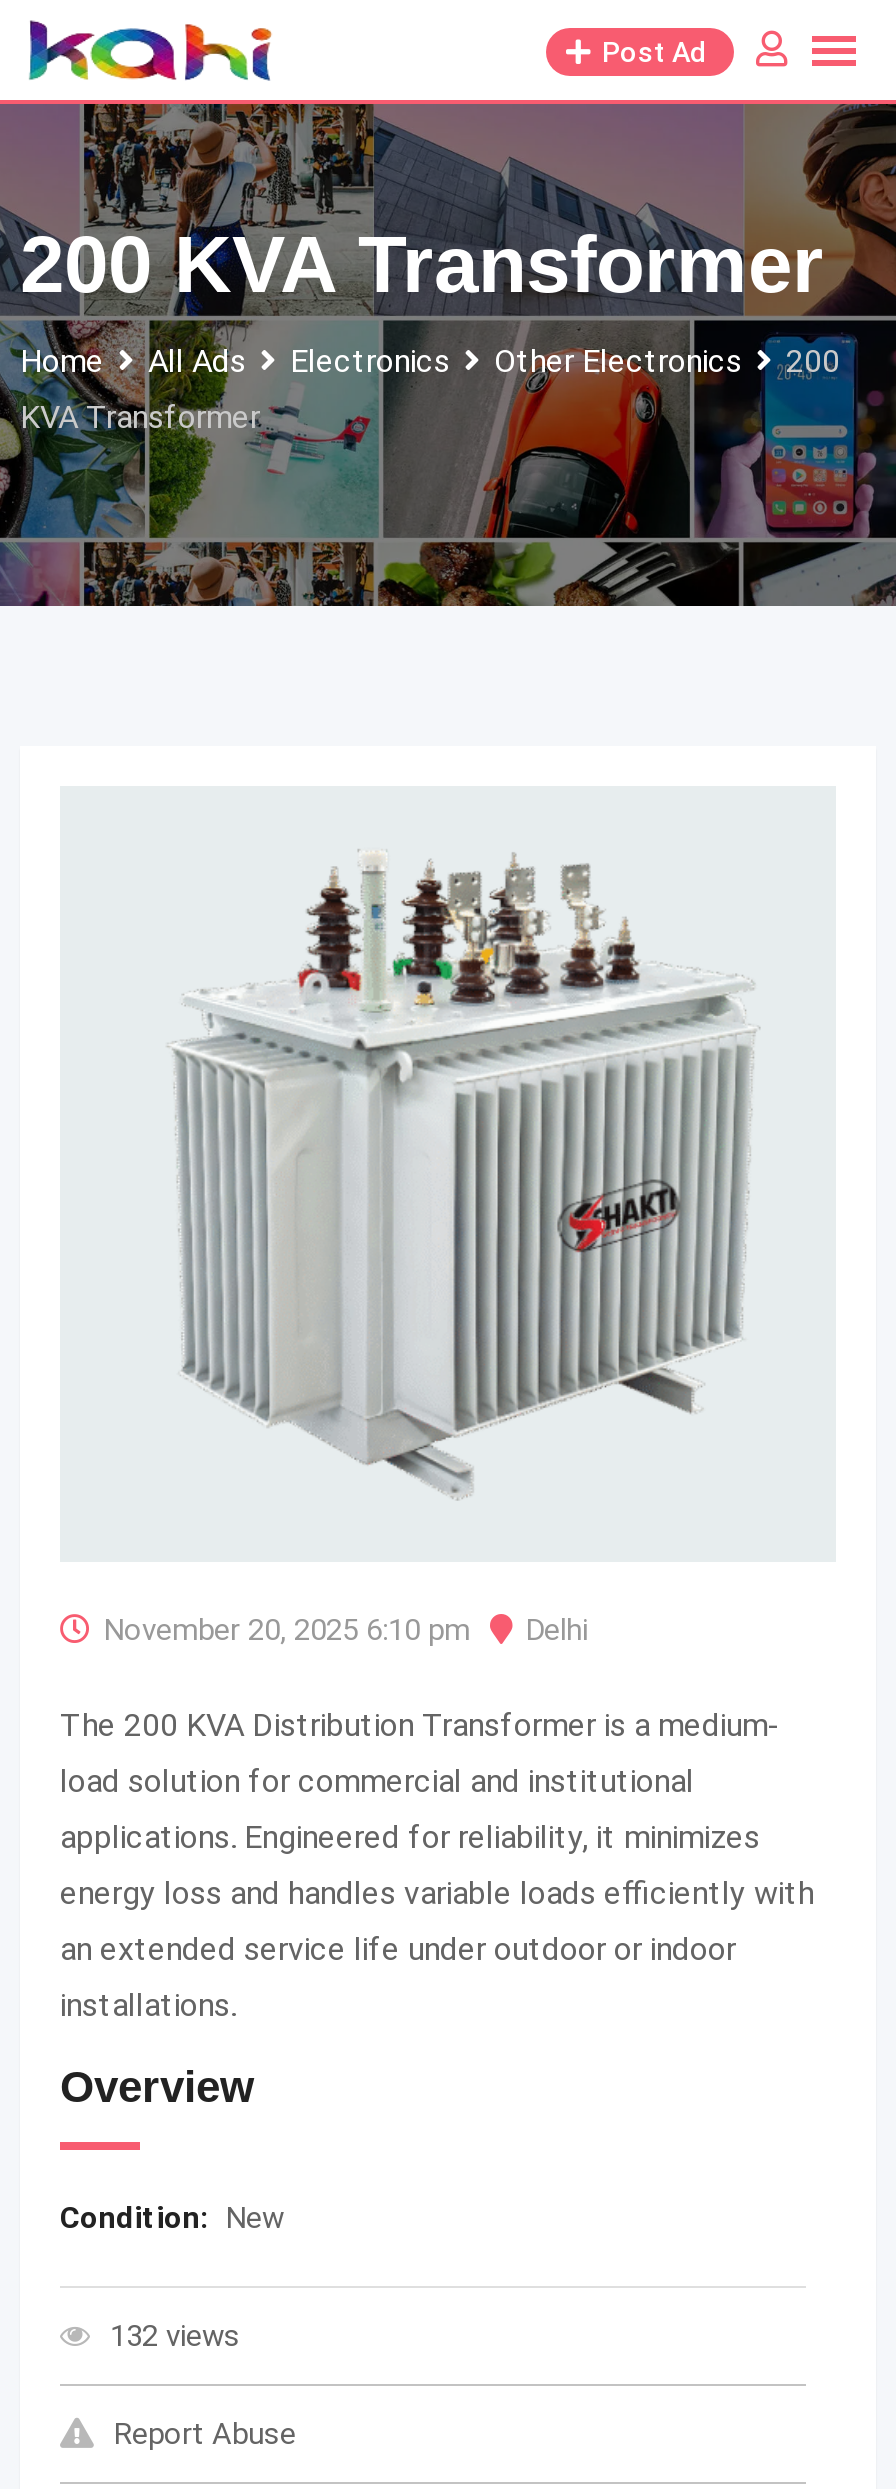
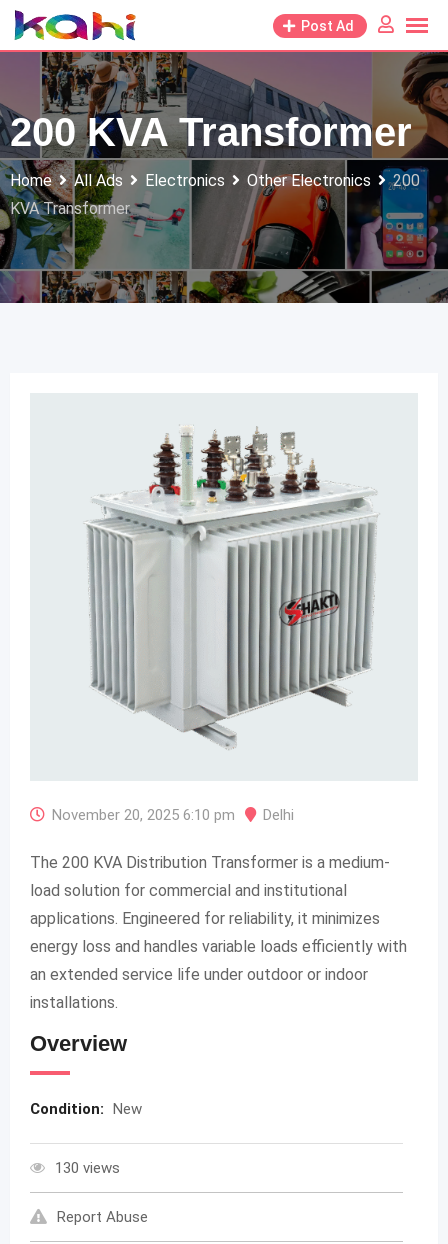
- 132 views
+ 130 views
